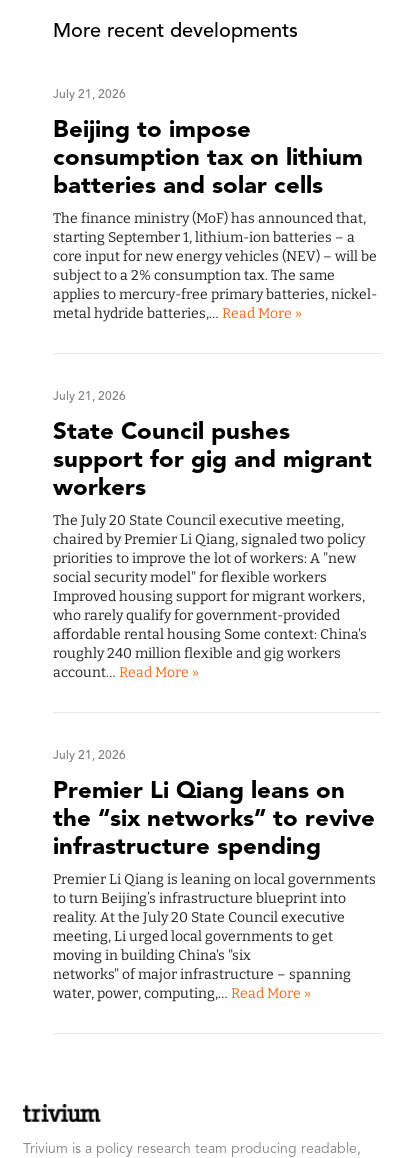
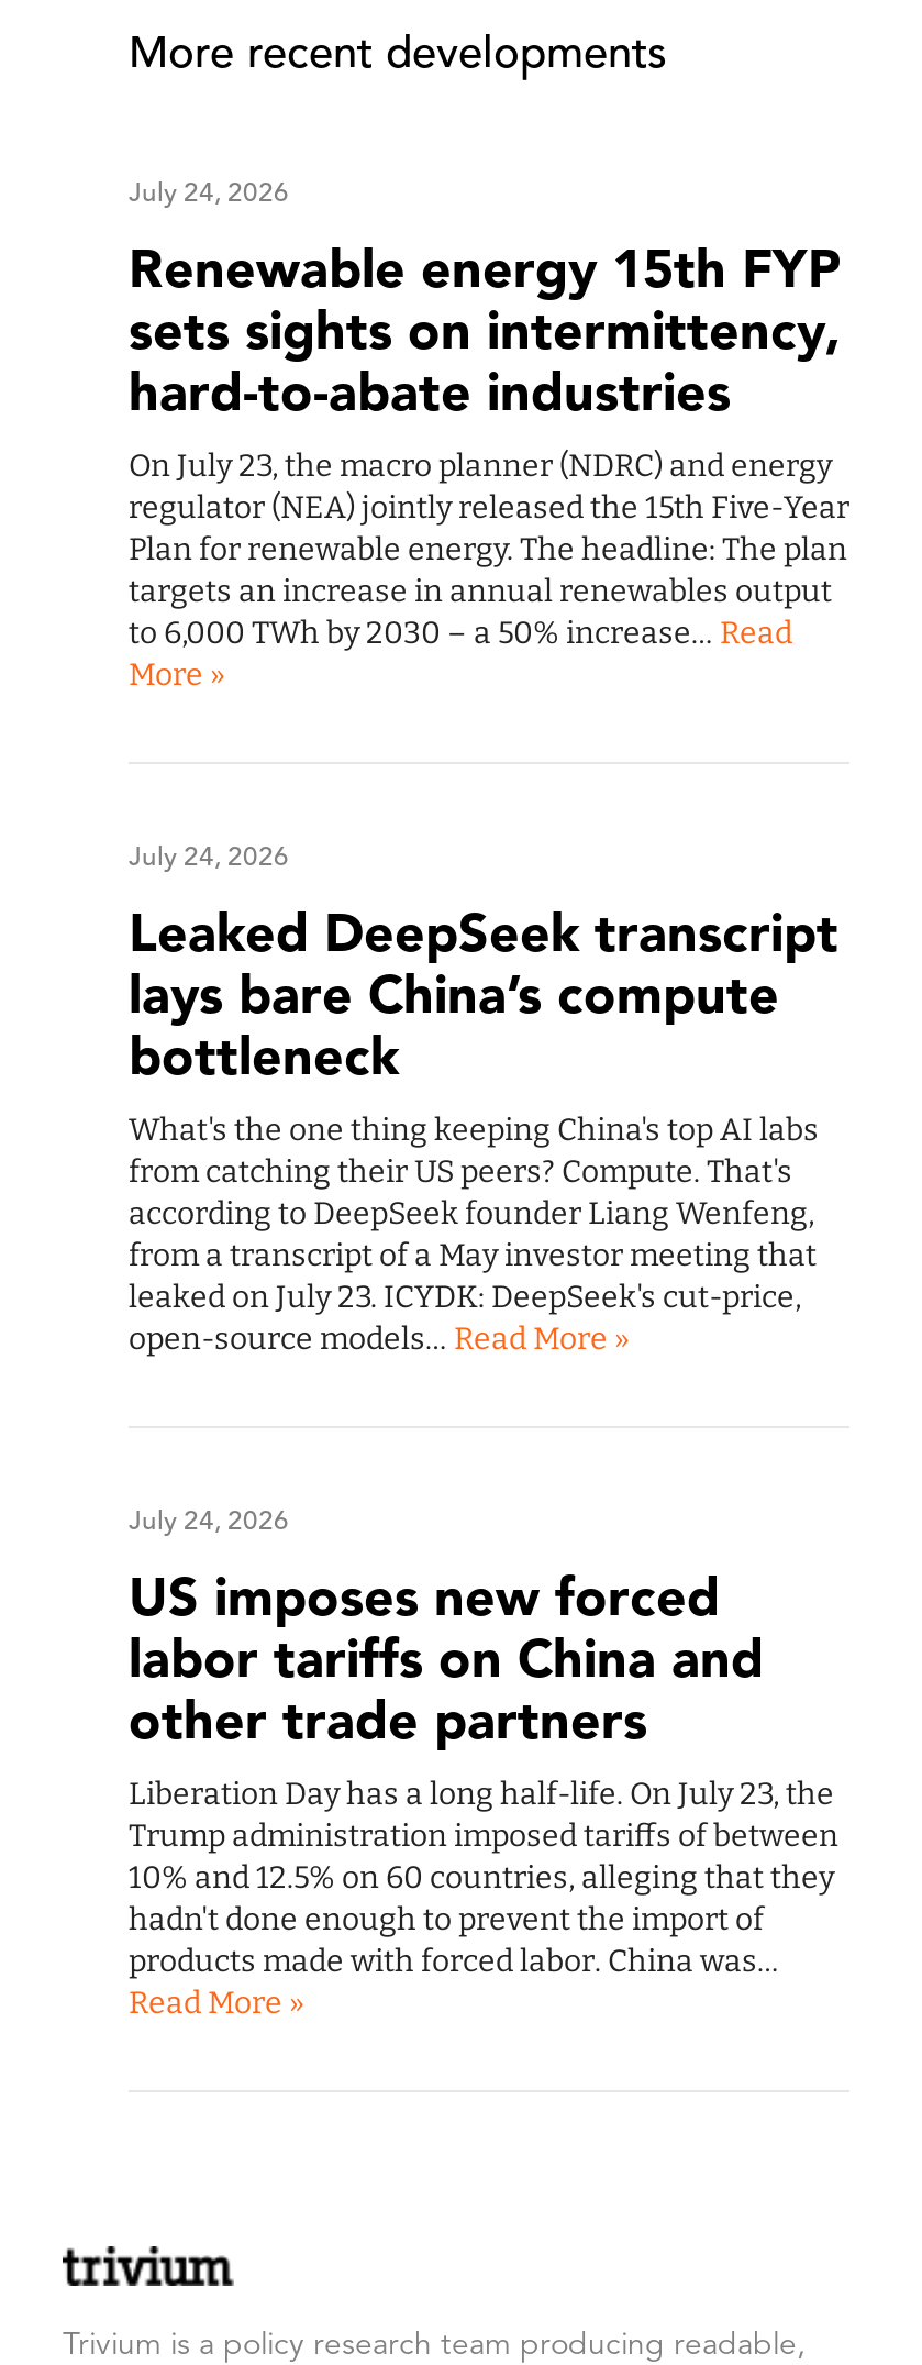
- July 21, 2026
+ July 24, 2026

- Beijing to impose
- consumption tax on lithium
- batteries and solar cells
+ Renewable energy 15th FYP
+ sets sights on intermittency,
+ hard-to-abate industries

- The finance ministry (MoF) has announced that,
- starting September 1, lithium-ion batteries – a
- core input for new energy vehicles (NEV) – will be
- subject to a 2% consumption tax. The same
- applies to mercury-free primary batteries, nickel-
- metal hydride batteries,… Read More »
+ On July 23, the macro planner (NDRC) and energy
+ regulator (NEA) jointly released the 15th Five-Year
+ Plan for renewable energy. The headline: The plan
+ targets an increase in annual renewables output
+ to 6,000 TWh by 2030 – a 50% increase… Read
+ More »

- July 21, 2026
+ July 24, 2026

- State Council pushes
- support for gig and migrant
- workers
+ Leaked DeepSeek transcript
+ lays bare China’s compute
+ bottleneck

- The July 20 State Council executive meeting,
- chaired by Premier Li Qiang, signaled two policy
- priorities to improve the lot of workers: A "new
- social security model" for flexible workers
- Improved housing support for migrant workers,
- who rarely qualify for government-provided
- affordable rental housing Some context: China's
- roughly 240 million flexible and gig workers
- account… Read More »
+ What's the one thing keeping China's top AI labs
+ from catching their US peers? Compute. That's
+ according to DeepSeek founder Liang Wenfeng,
+ from a transcript of a May investor meeting that
+ leaked on July 23. ICYDK: DeepSeek's cut-price,
+ open-source models… Read More »

- July 21, 2026
+ July 24, 2026

- Premier Li Qiang leans on
- the “six networks” to revive
- infrastructure spending
+ US imposes new forced
+ labor tariffs on China and
+ other trade partners

- Premier Li Qiang is leaning on local governments
- to turn Beijing’s infrastructure blueprint into
- reality. At the July 20 State Council executive
- meeting, Li urged local governments to get
- moving in building China's "six
- networks" of major infrastructure – spanning
- water, power, computing,… Read More »
+ Liberation Day has a long half-life. On July 23, the
+ Trump administration imposed tariffs of between
+ 10% and 12.5% on 60 countries, alleging that they
+ hadn't done enough to prevent the import of
+ products made with forced labor. China was…
+ Read More »
